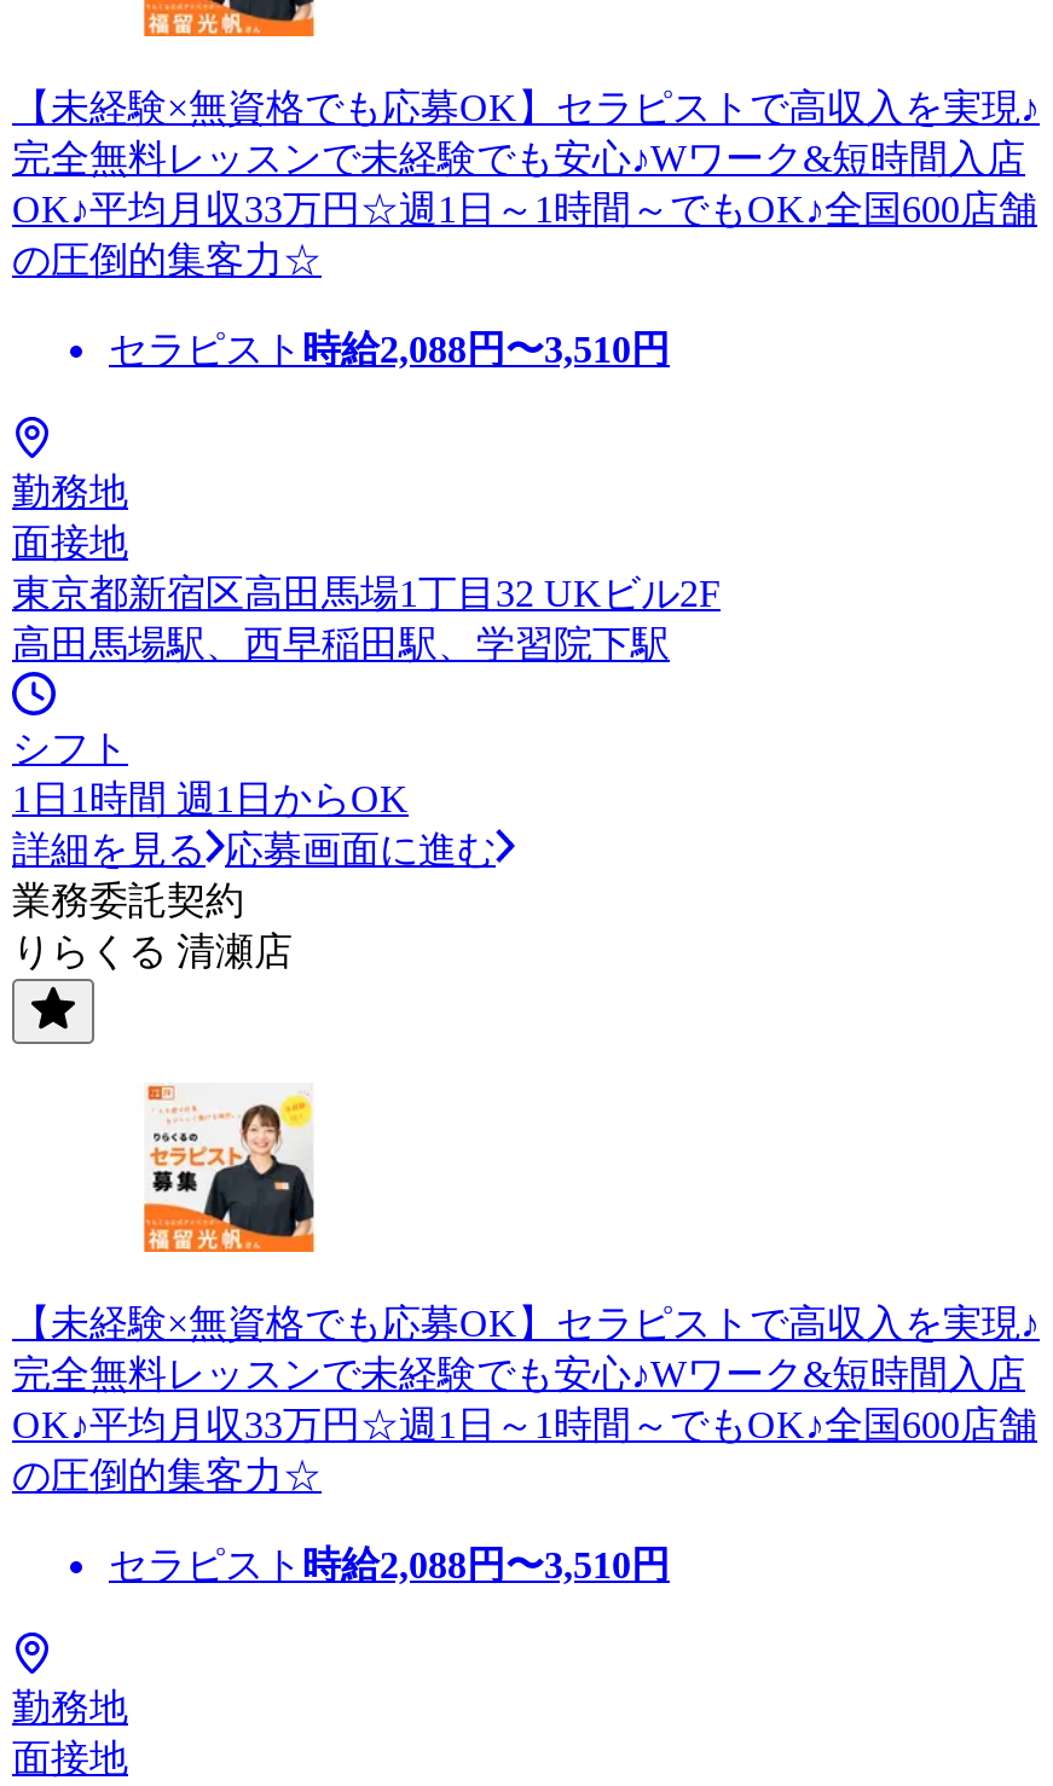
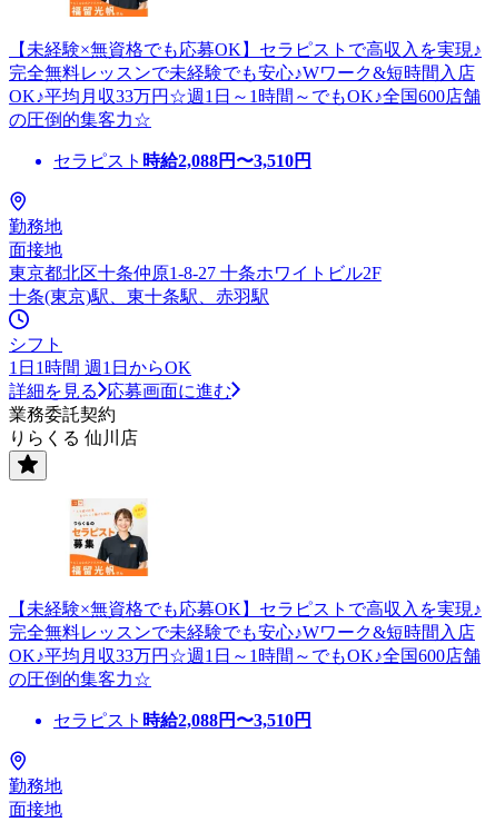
- 東京都新宿区高田馬場1丁目32 UKビル2F
- 高田馬場駅、西早稲田駅、学習院下駅
+ 東京都北区十条仲原1-8-27 十条ホワイトビル2F
+ 十条(東京)駅、東十条駅、赤羽駅

- りらくる 清瀬店
+ りらくる 仙川店
